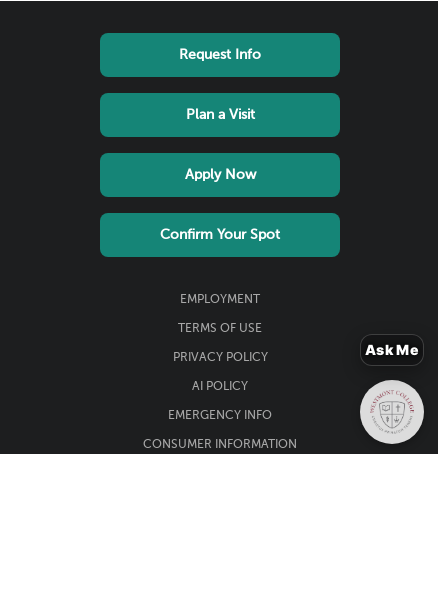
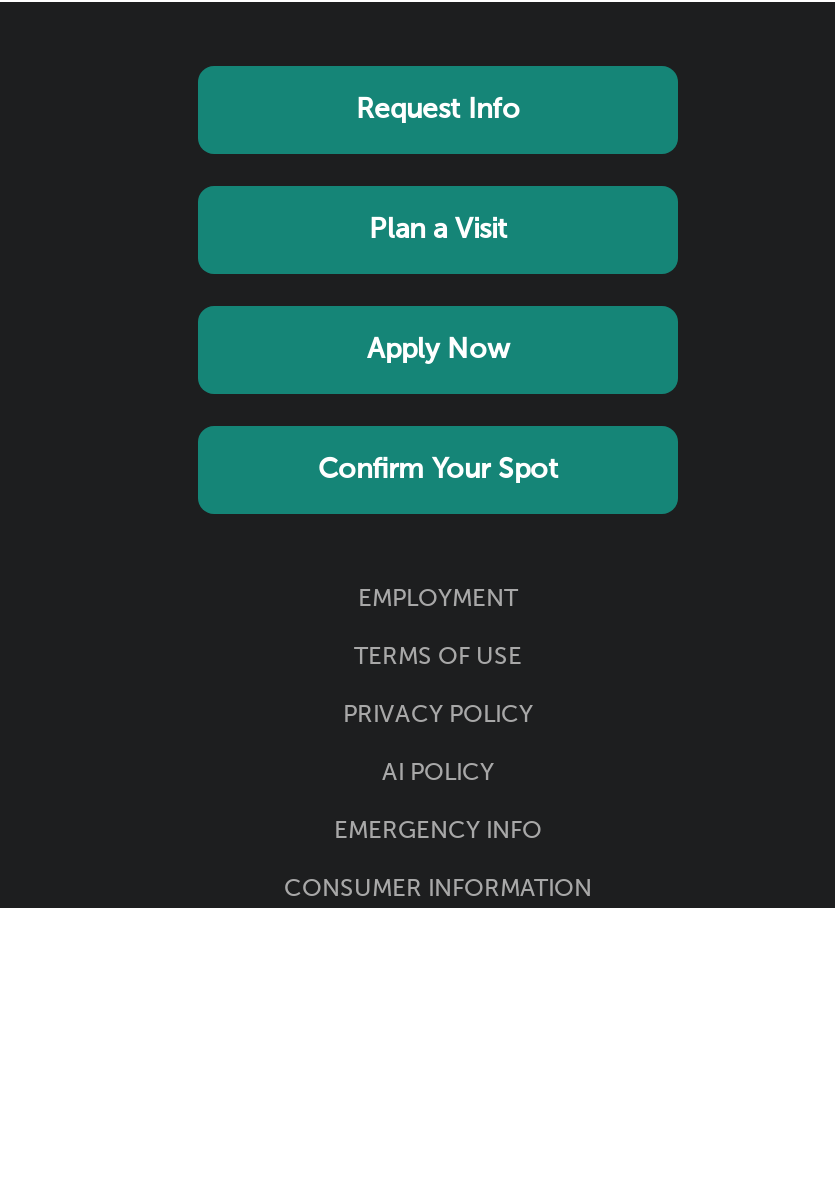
- Ask Me

- [image]
